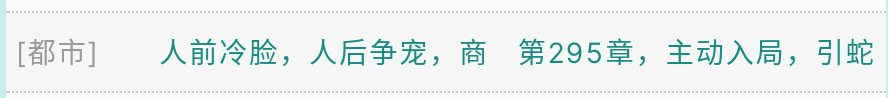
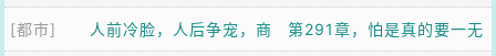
- 第295章，主动入局，引蛇
+ 第291章，怕是真的要一无
